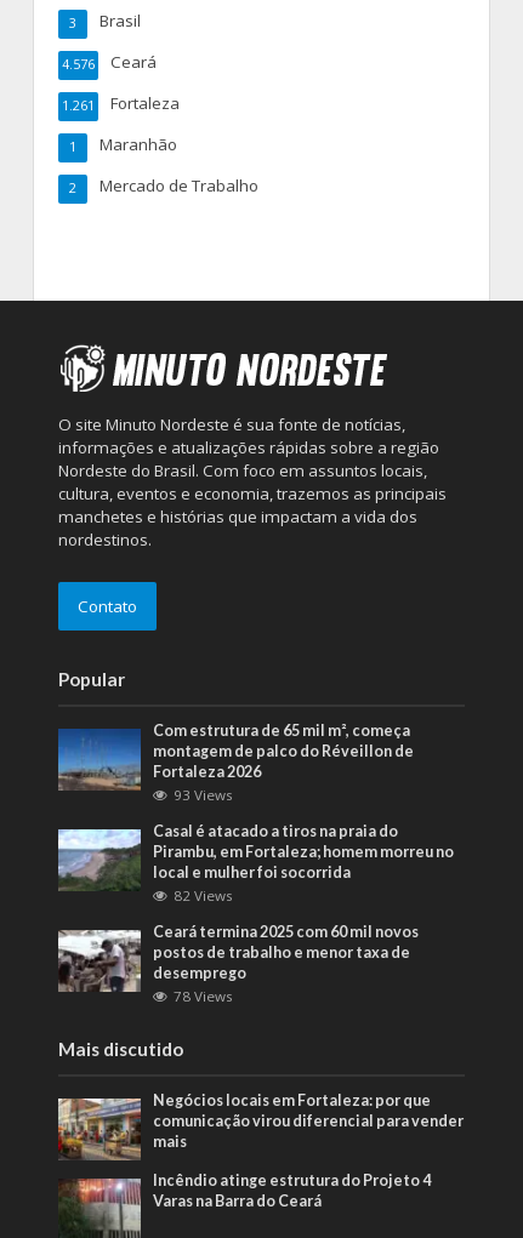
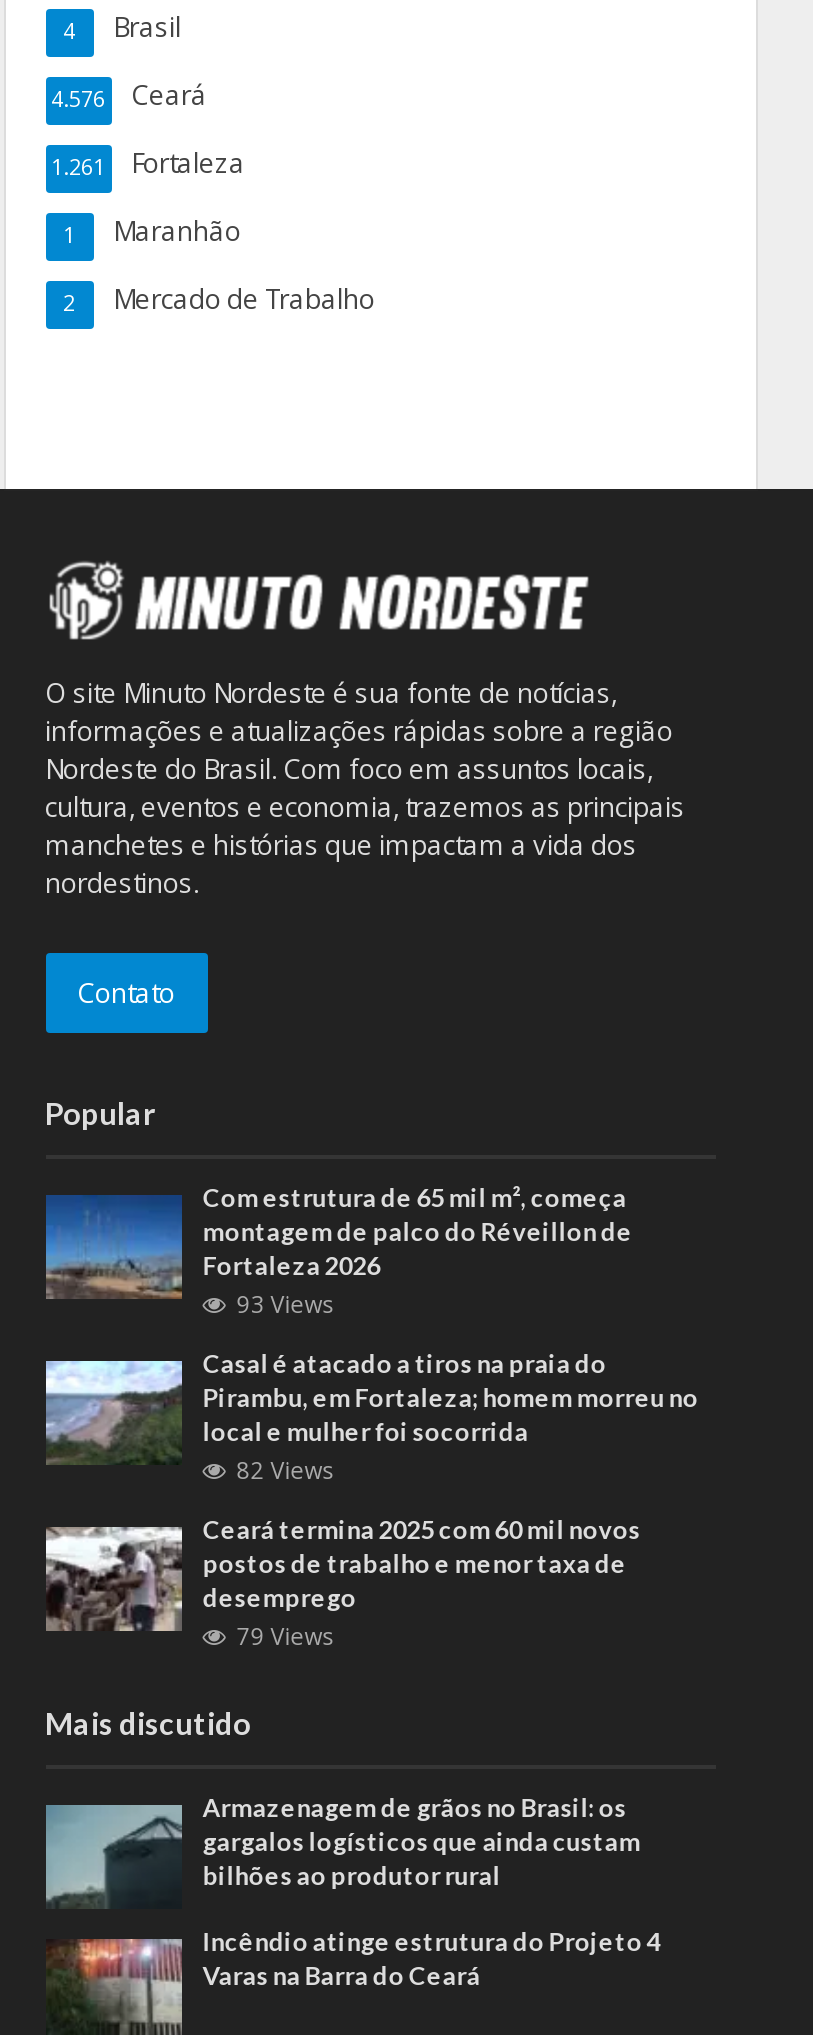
- 3 Brasil
+ 4 Brasil

- 78 Views
+ 79 Views

- [image]
- Negócios locais em Fortaleza: por que
- comunicação virou diferencial para vender
- mais
+ [image]
+ Armazenagem de grãos no Brasil: os
+ gargalos logísticos que ainda custam
+ bilhões ao produtor rural
